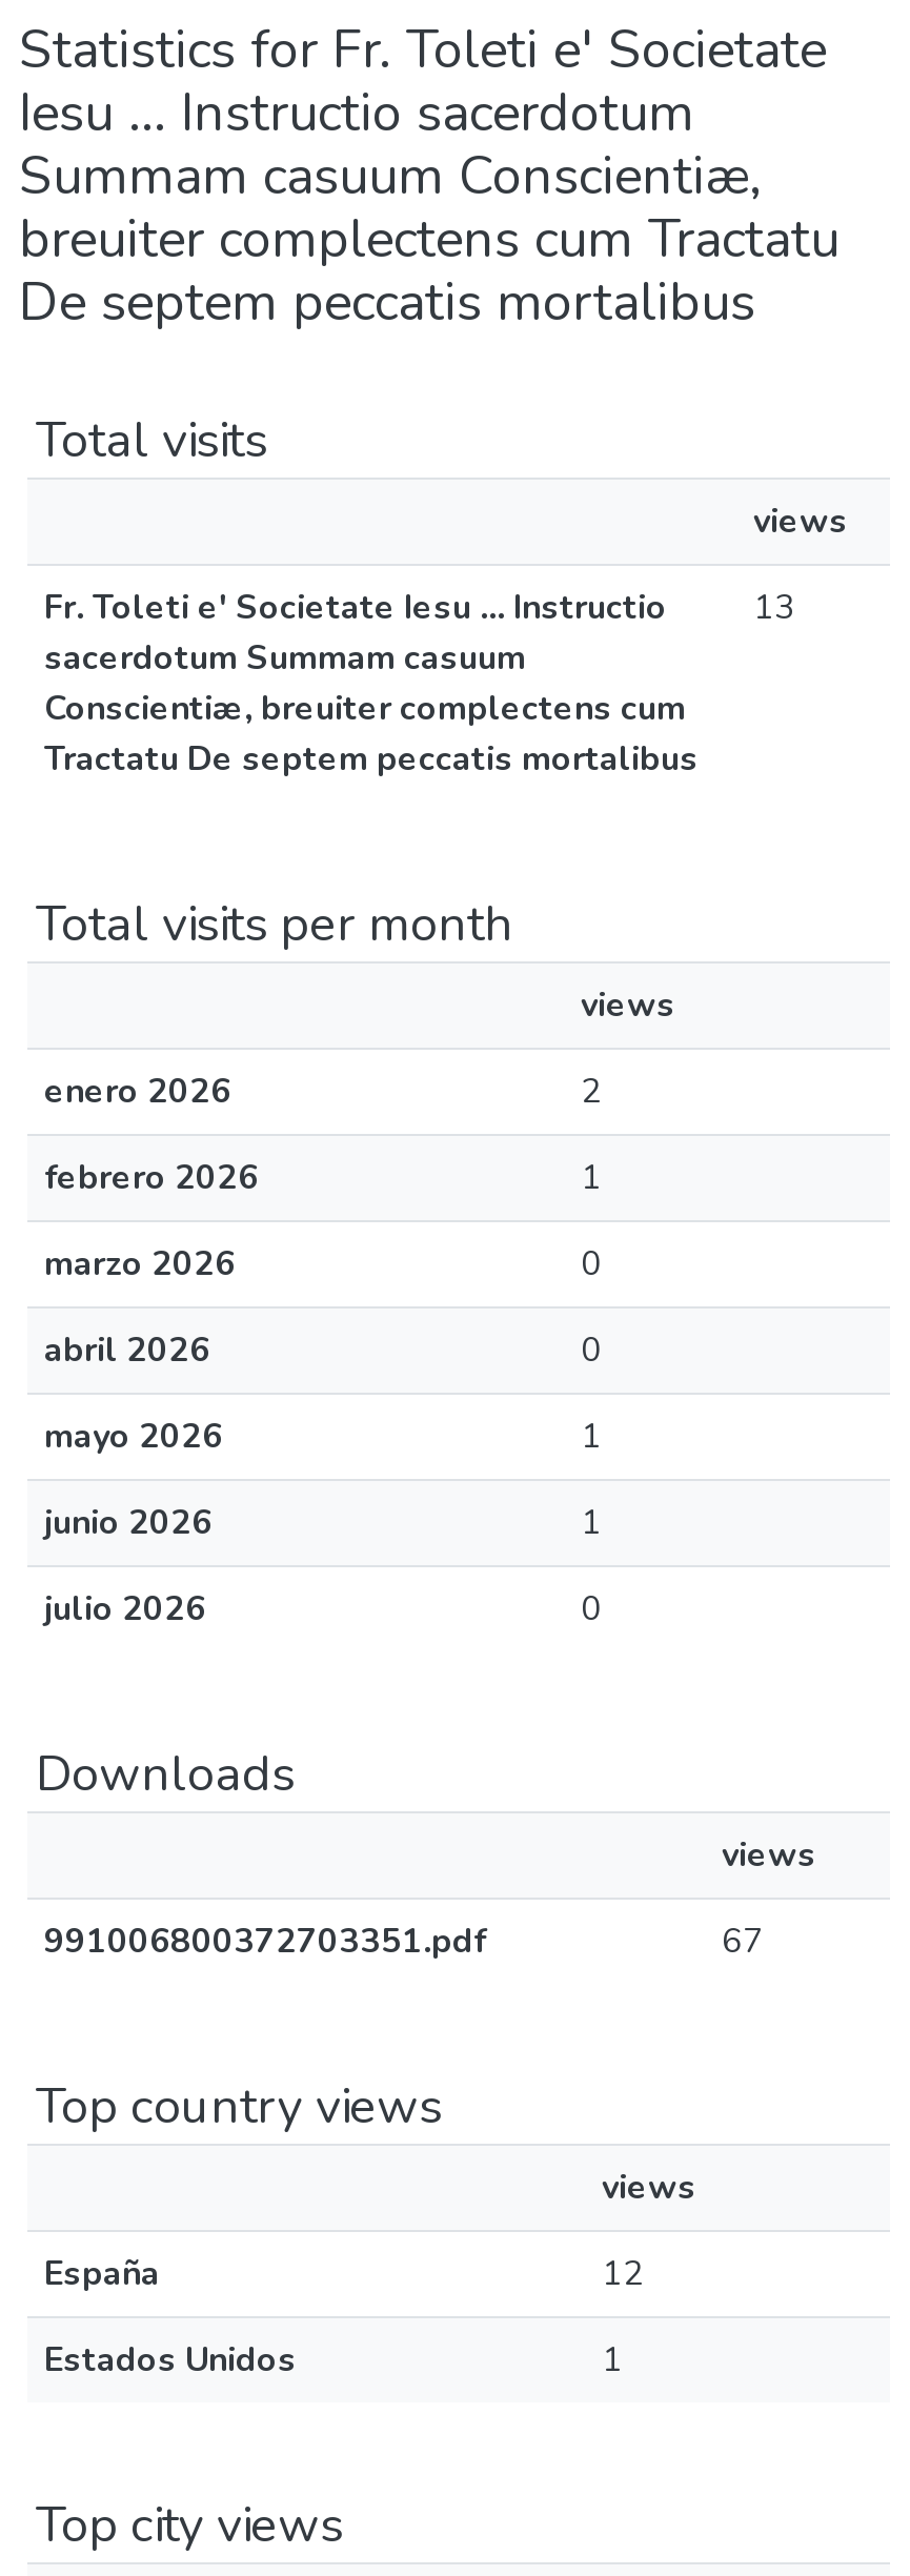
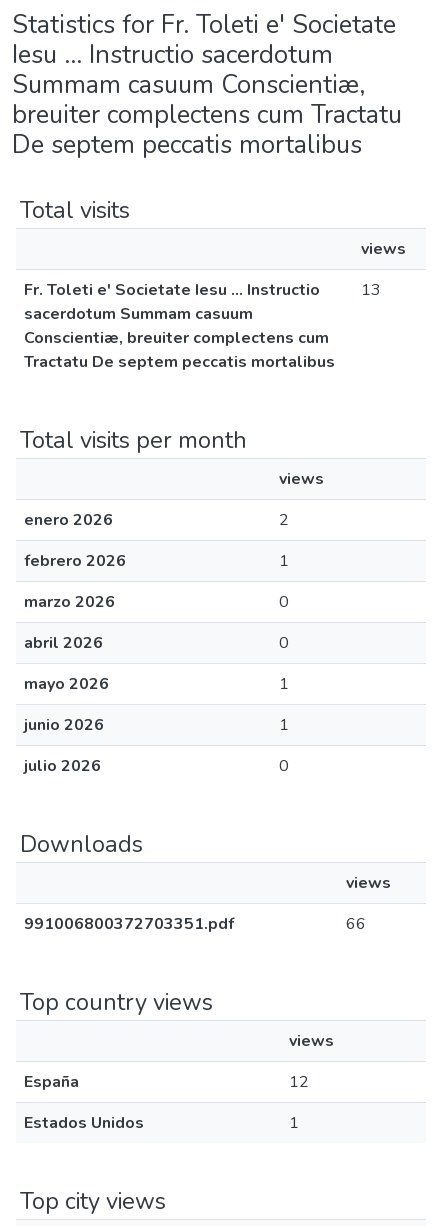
- 67
+ 66
